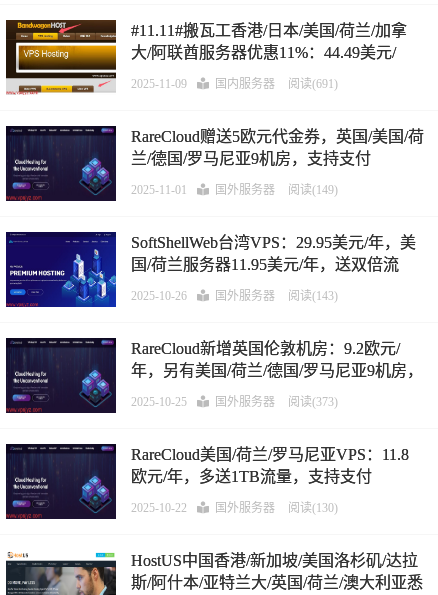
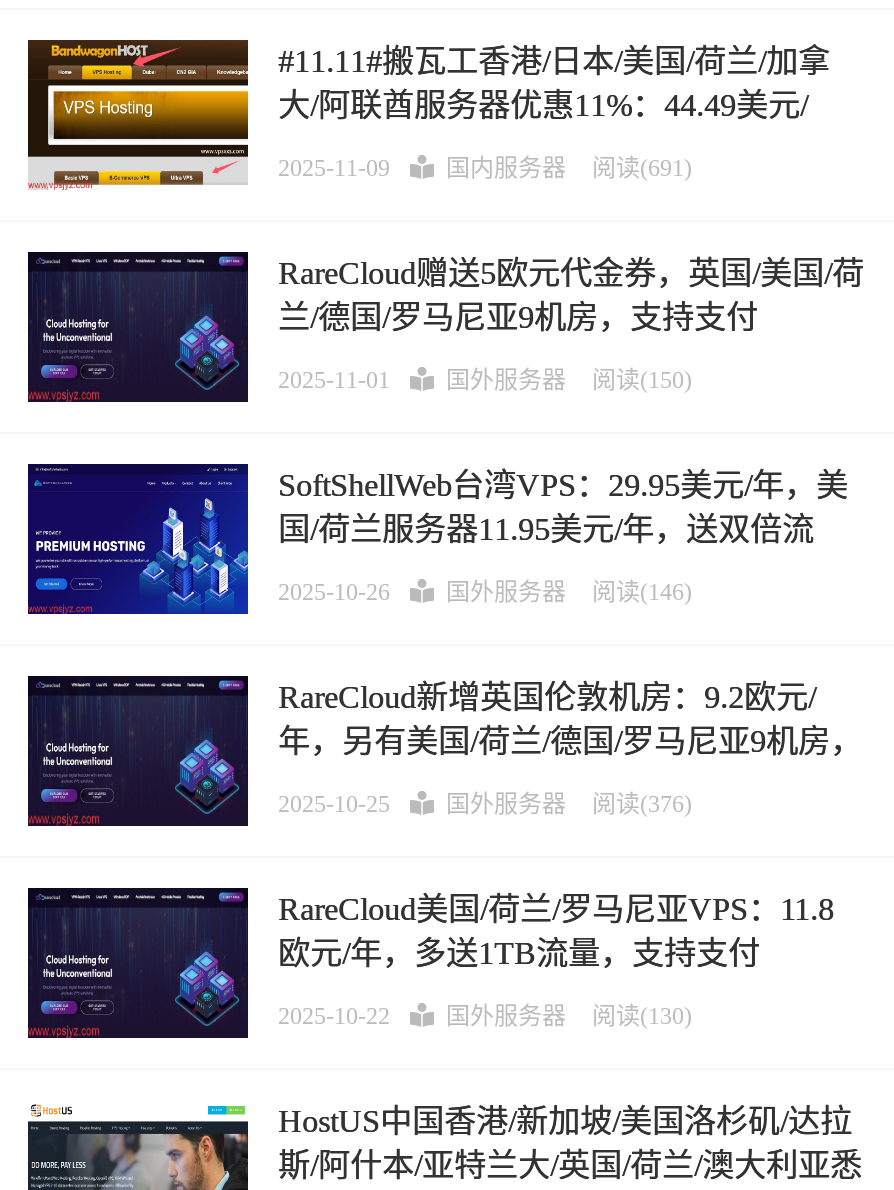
- 2025-11-01 国外服务器 阅读(149)
+ 2025-11-01 国外服务器 阅读(150)

- 2025-10-26 国外服务器 阅读(143)
+ 2025-10-26 国外服务器 阅读(146)

- 2025-10-25 国外服务器 阅读(373)
+ 2025-10-25 国外服务器 阅读(376)
